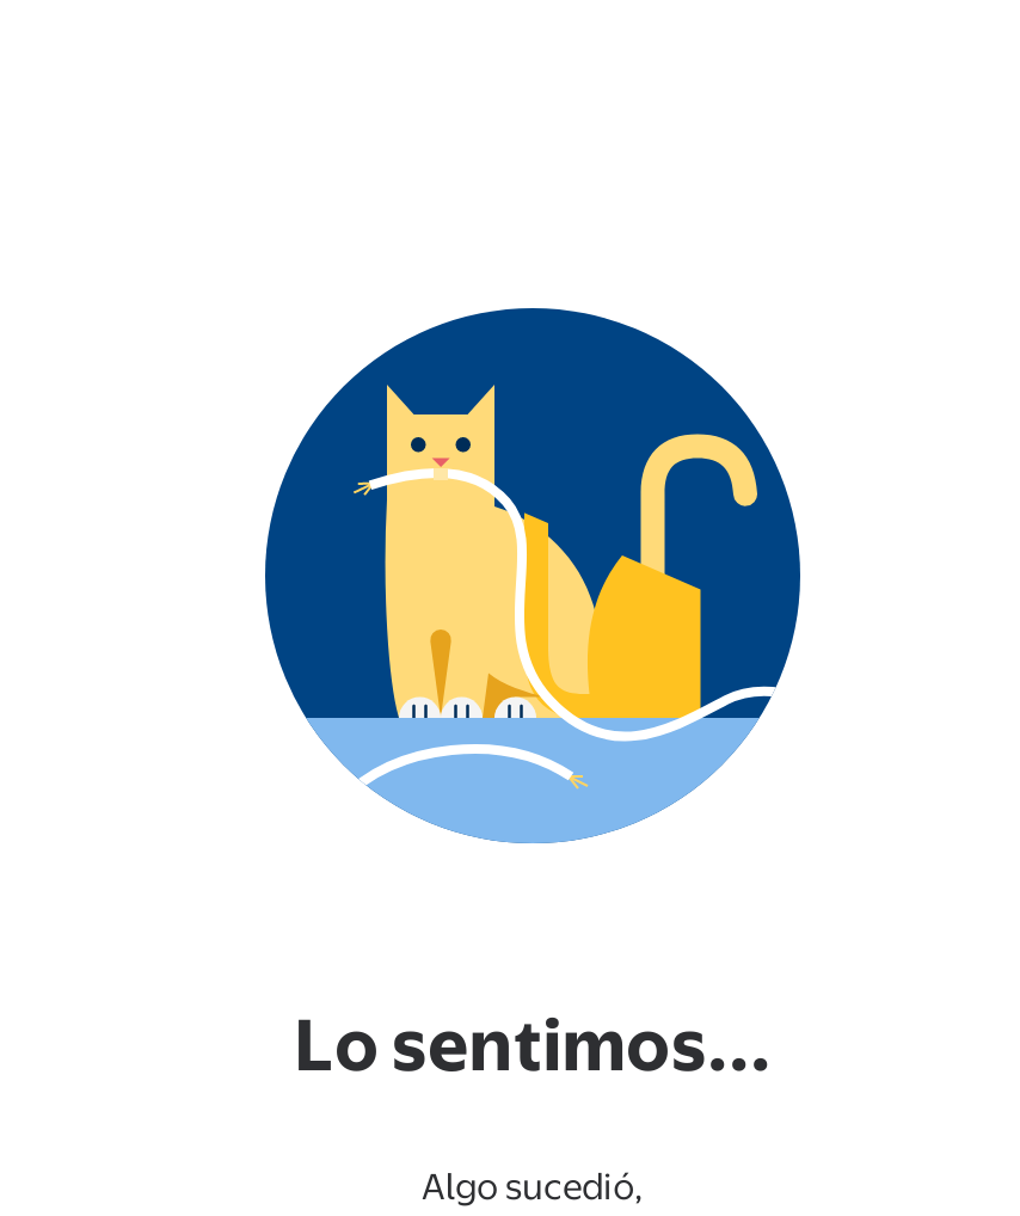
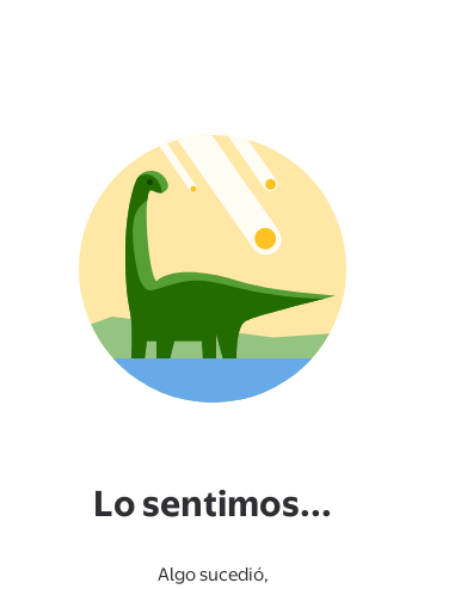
- [image]
+ [image]
